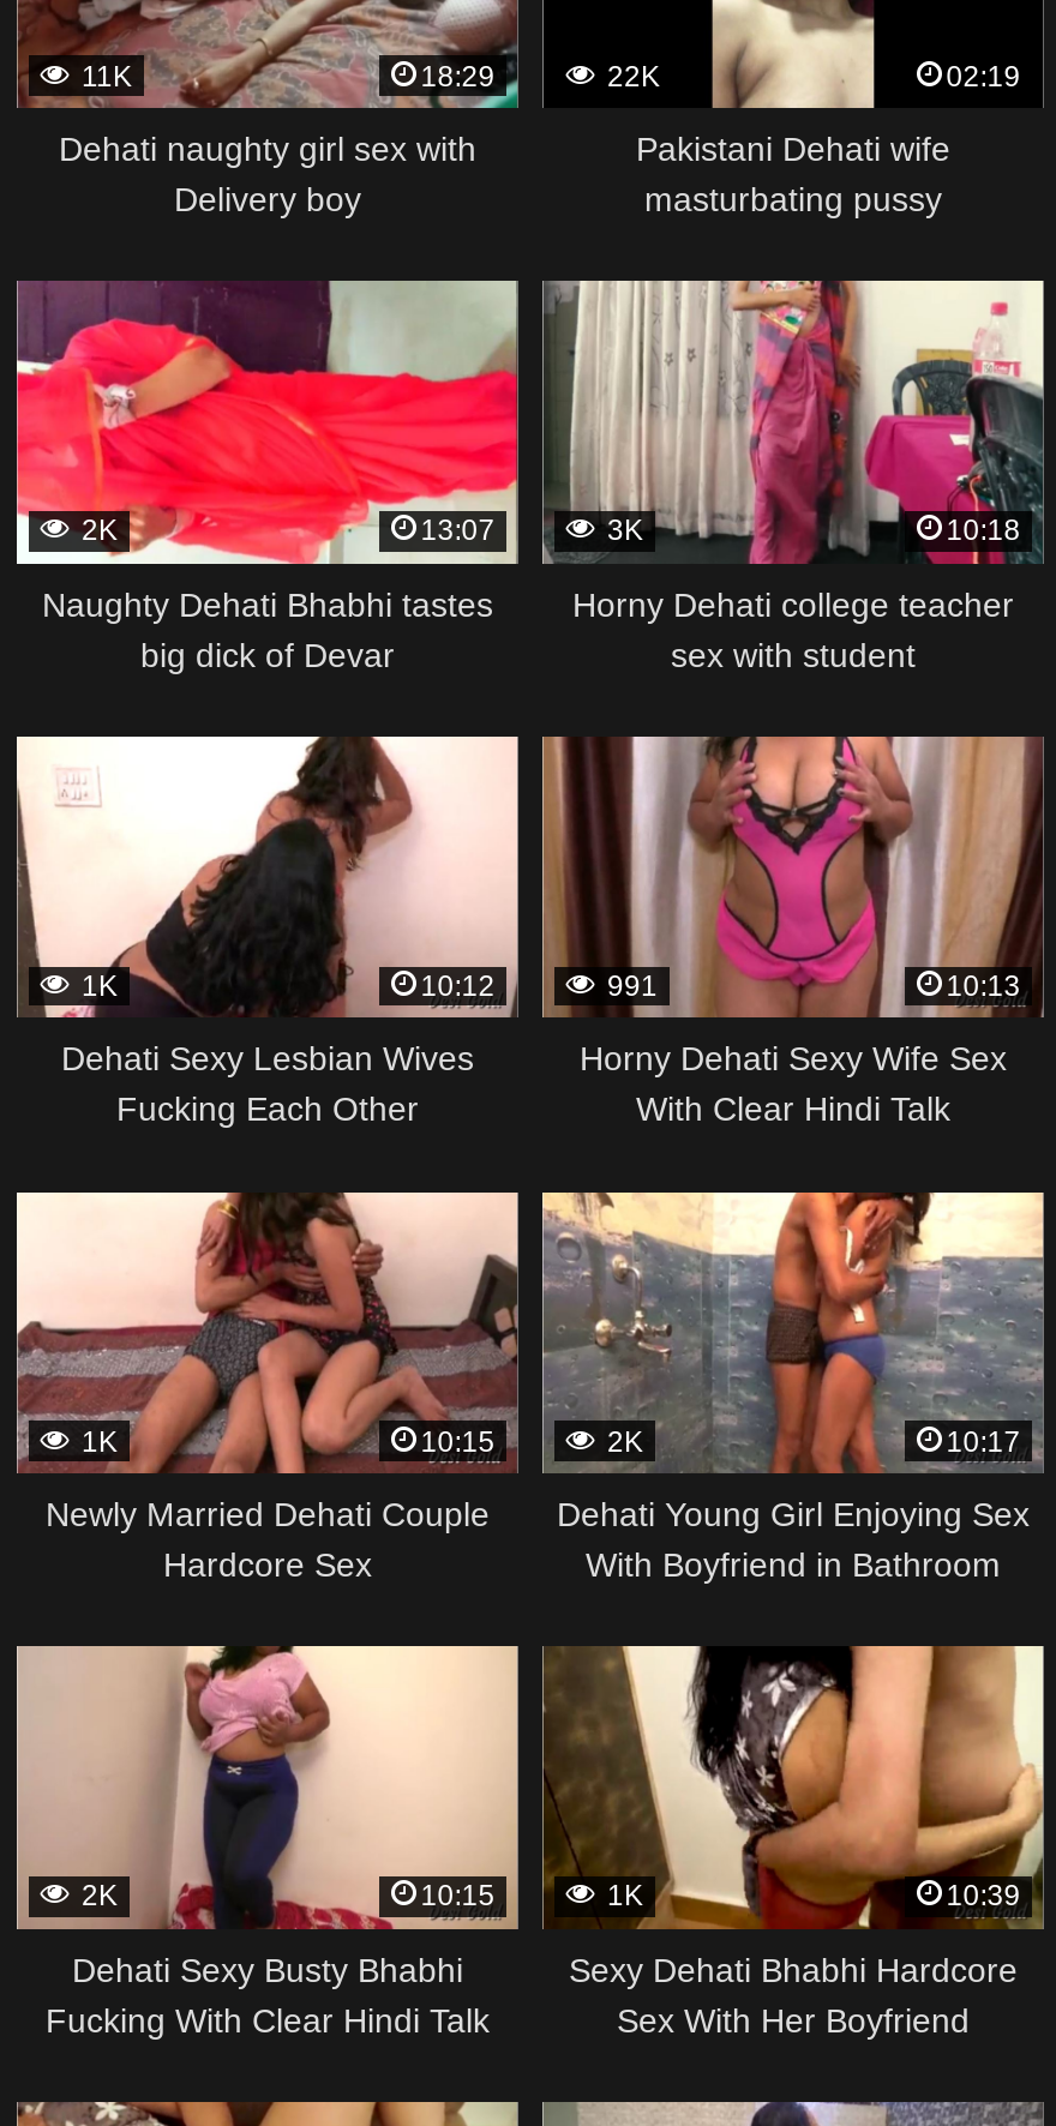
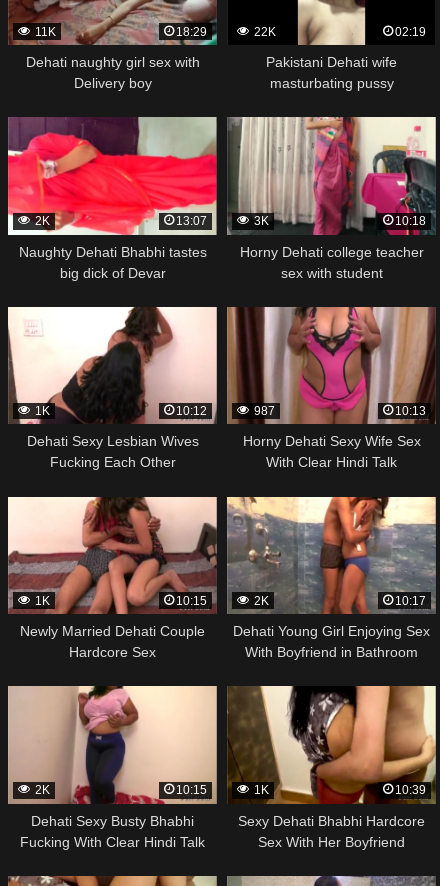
- 991
+ 987
